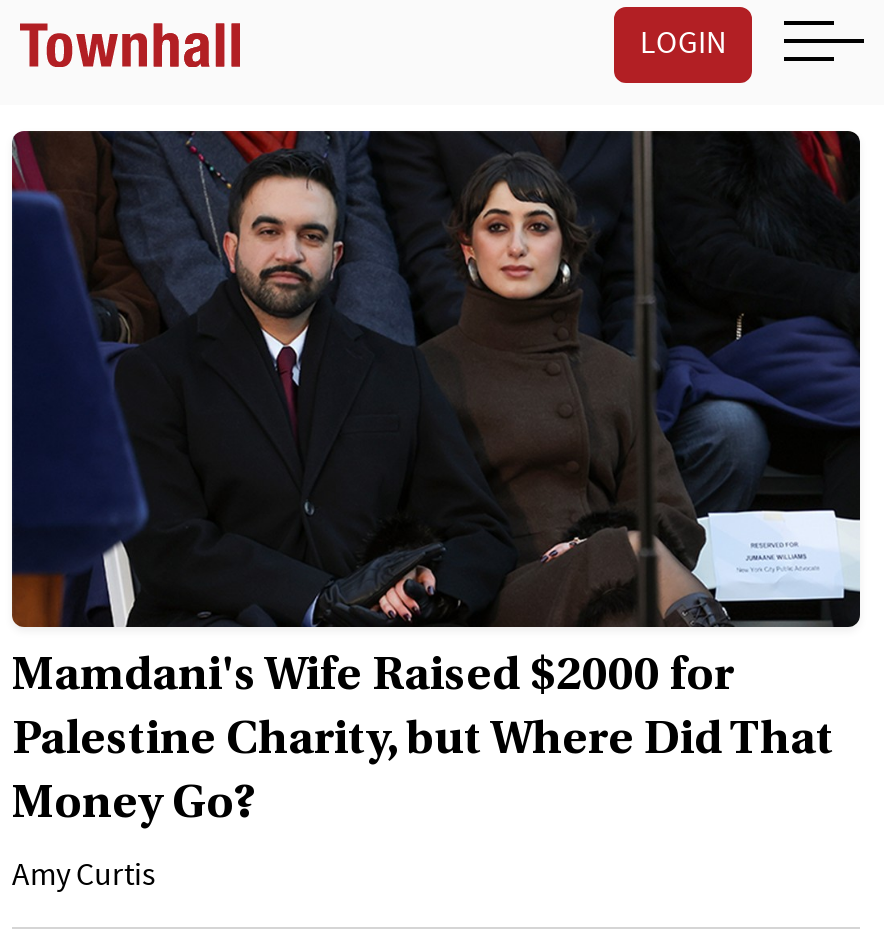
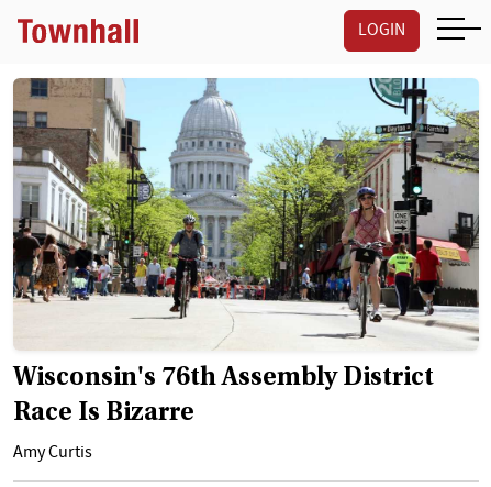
- [image]
- Mamdani's Wife Raised $2000 for
- Palestine Charity, but Where Did That
- Money Go?
+ [image]
+ Wisconsin's 76th Assembly District
+ Race Is Bizarre
